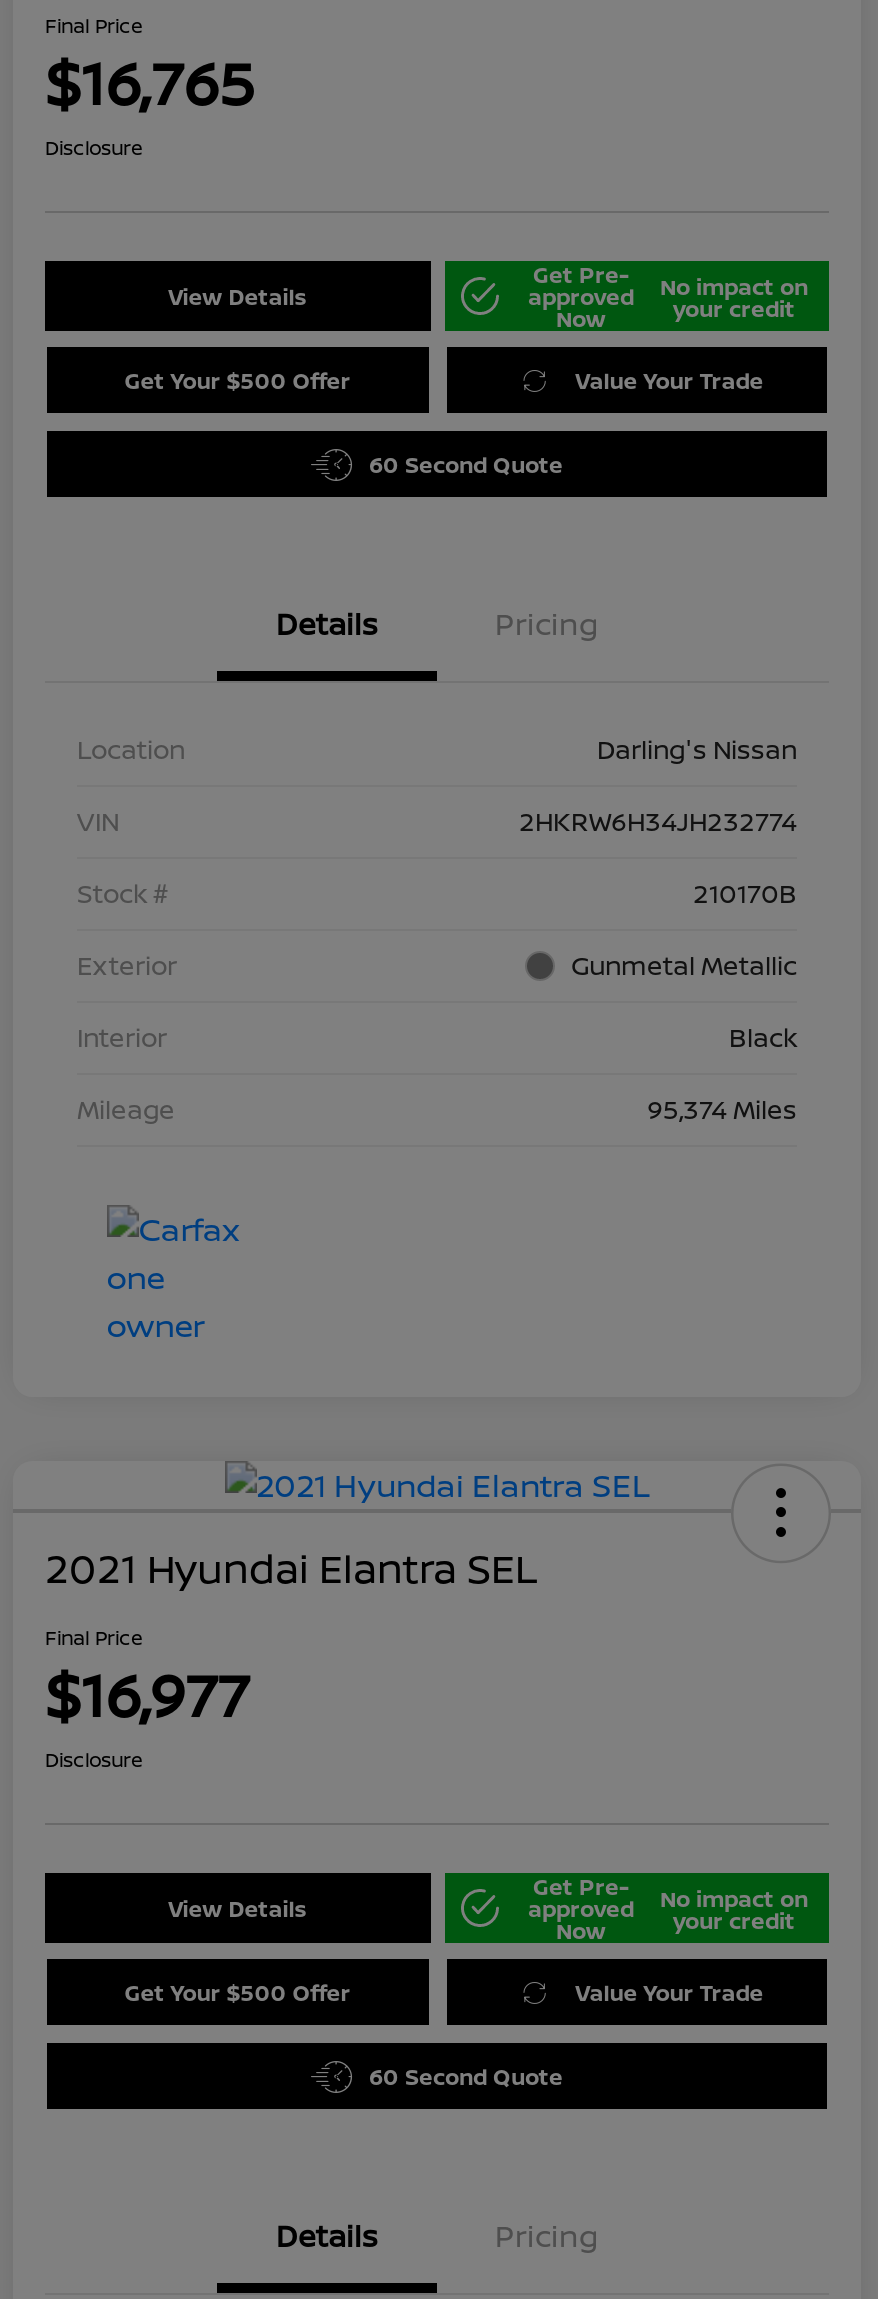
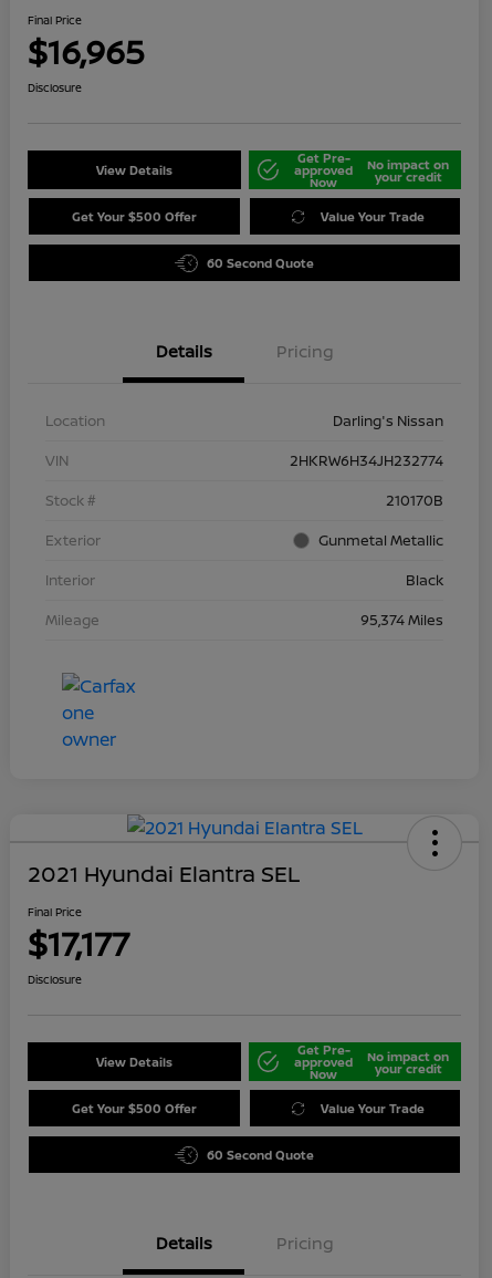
- $16,765
+ $16,965

- $16,977
+ $17,177
